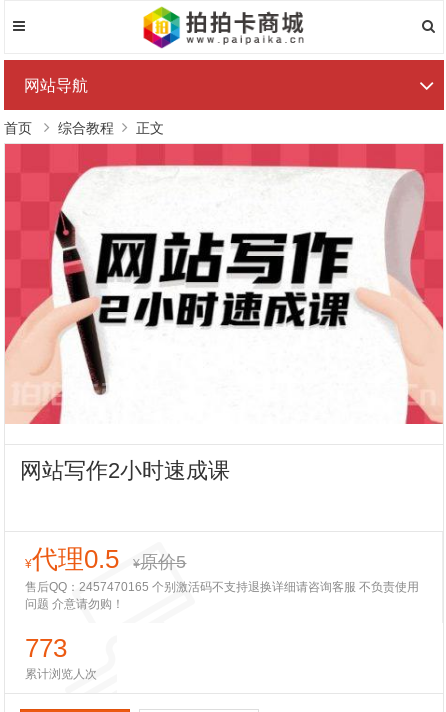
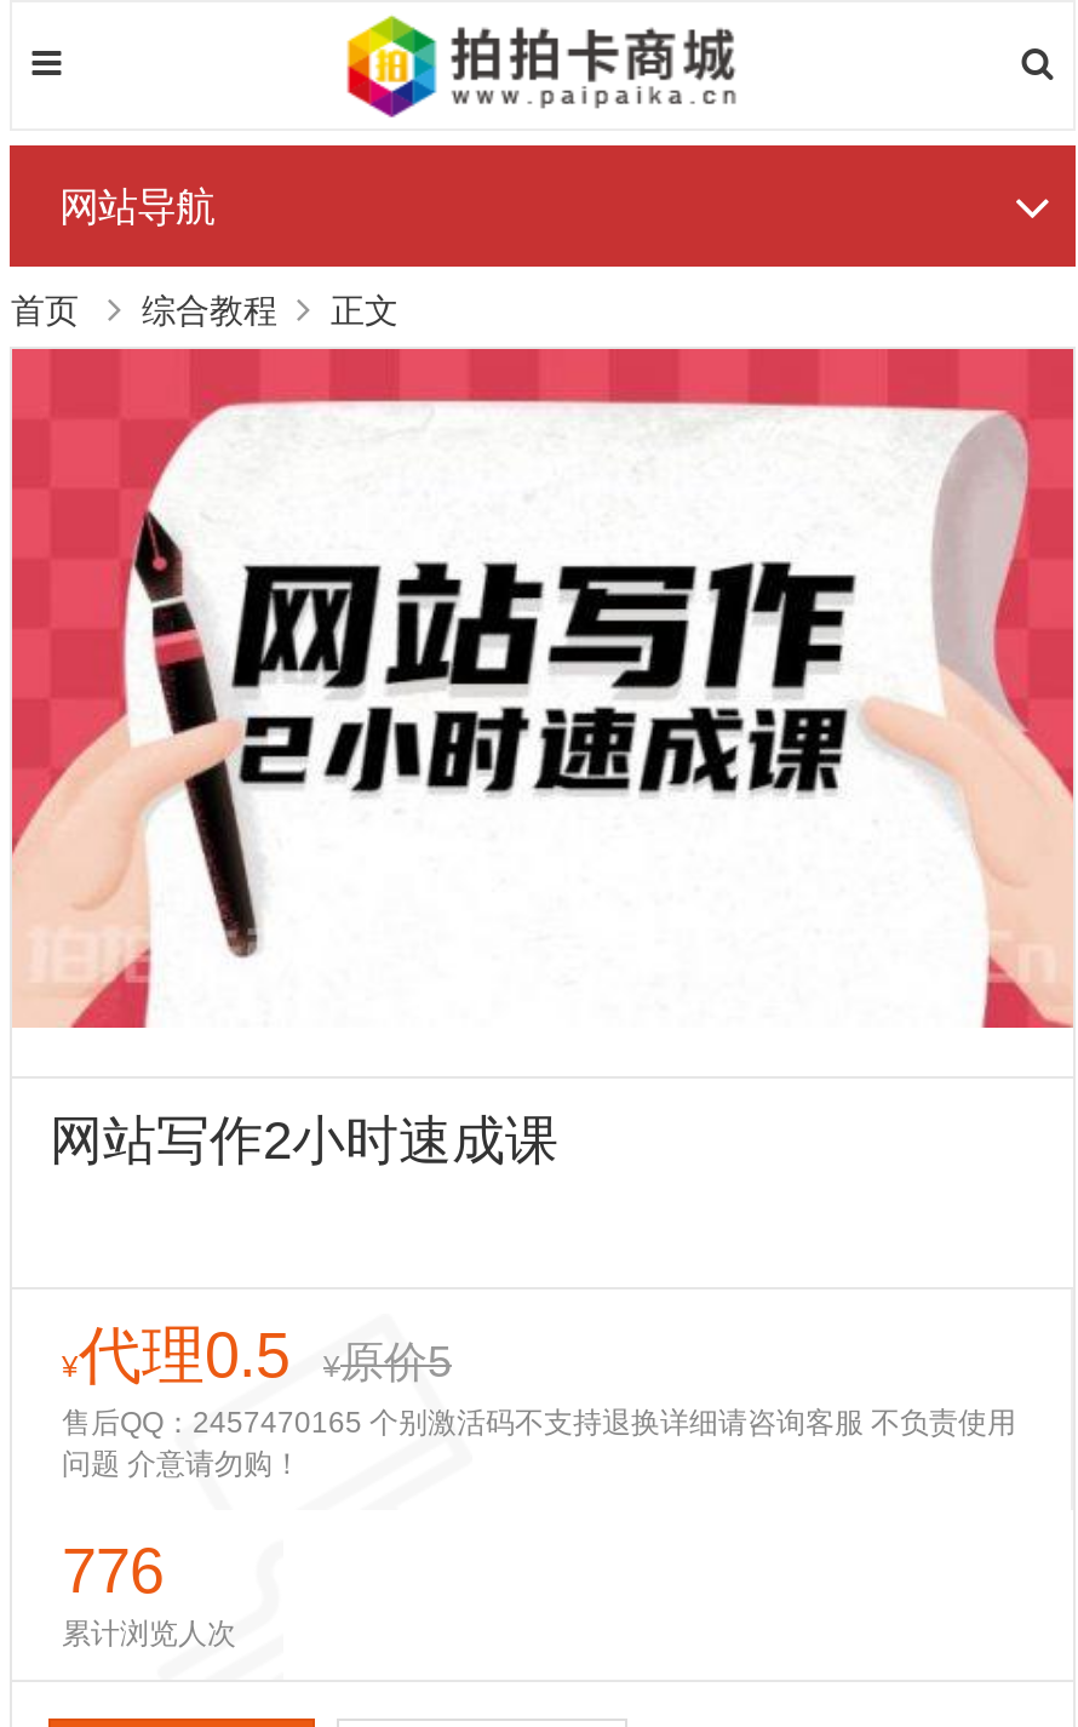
- 773
+ 776
